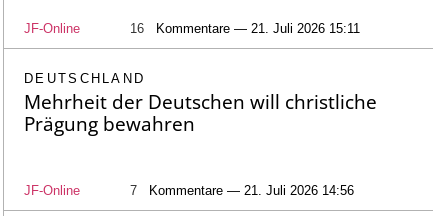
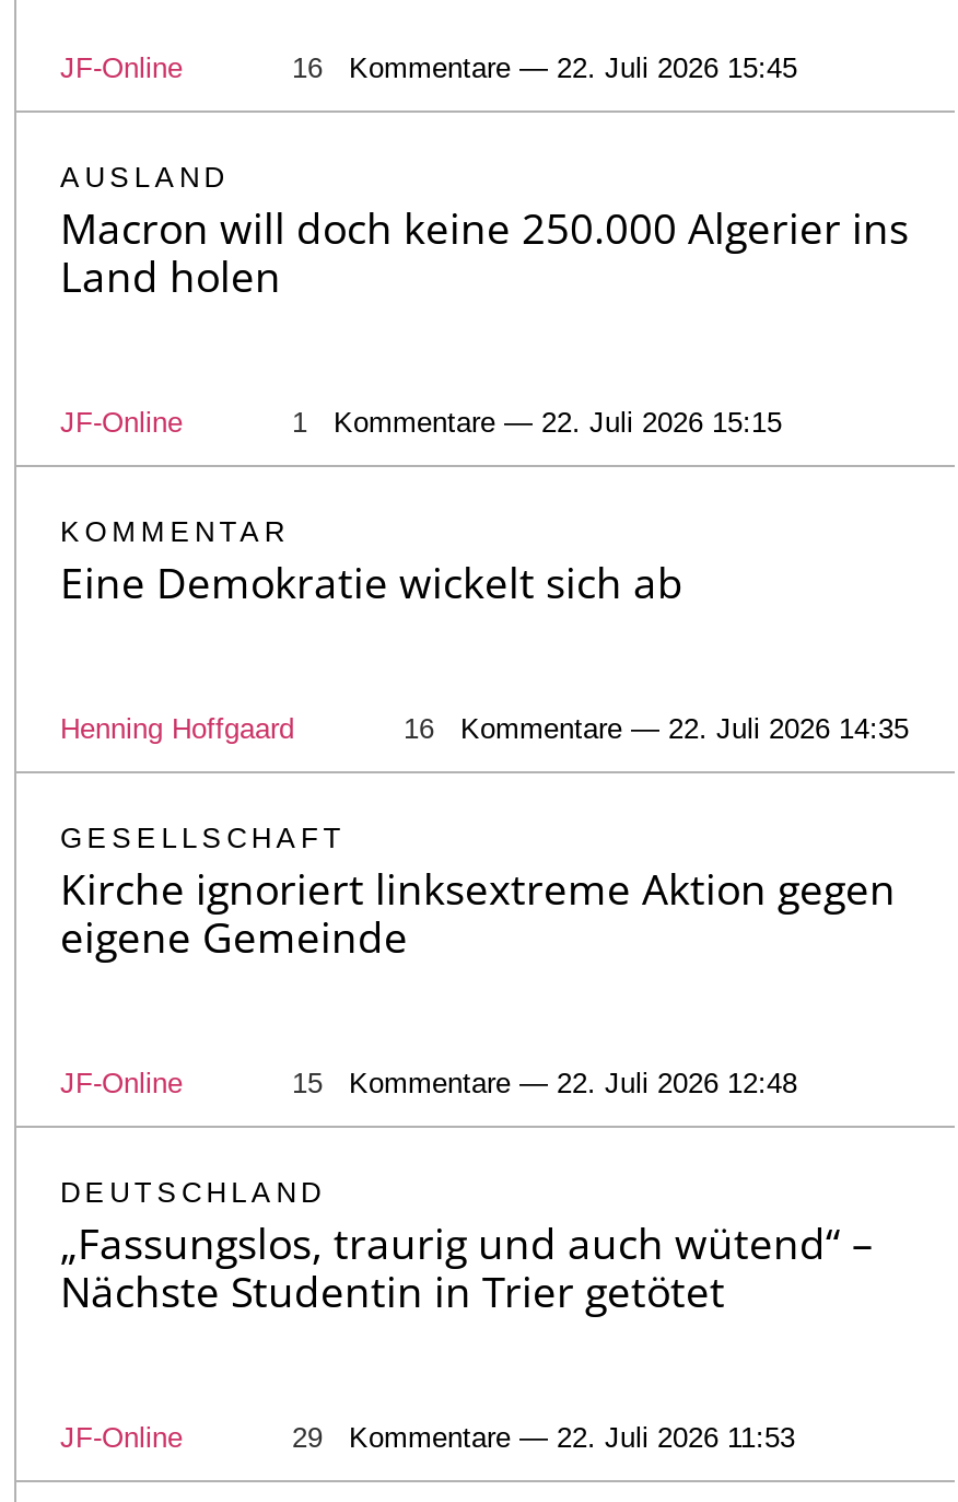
- Kommentare — 21. Juli 2026 15:11
+ Kommentare — 22. Juli 2026 15:45
+ AUSLAND
+ Macron will doch keine 250.000 Algerier ins
+ Land holen
+ JF-Online
+ 1
+ Kommentare — 22. Juli 2026 15:15
+ KOMMENTAR
+ Eine Demokratie wickelt sich ab
+ Henning Hoffgaard
+ 16
+ Kommentare — 22. Juli 2026 14:35
+ GESELLSCHAFT
+ Kirche ignoriert linksextreme Aktion gegen
+ eigene Gemeinde
+ JF-Online
+ 15
+ Kommentare — 22. Juli 2026 12:48

- Mehrheit der Deutschen will christliche
- Prägung bewahren
+ „Fassungslos, traurig und auch wütend“ –
+ Nächste Studentin in Trier getötet

- 7
- Kommentare — 21. Juli 2026 14:56
+ 29
+ Kommentare — 22. Juli 2026 11:53
